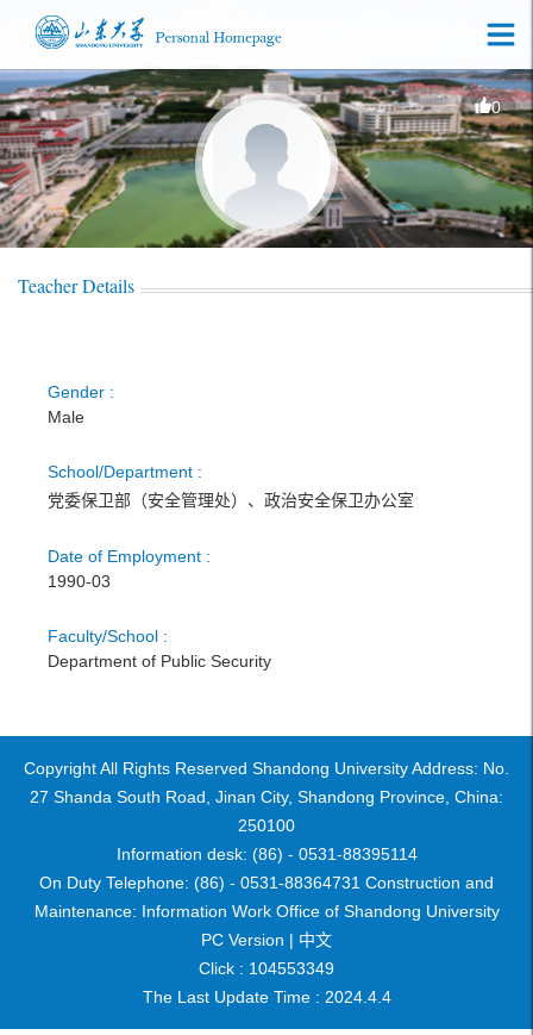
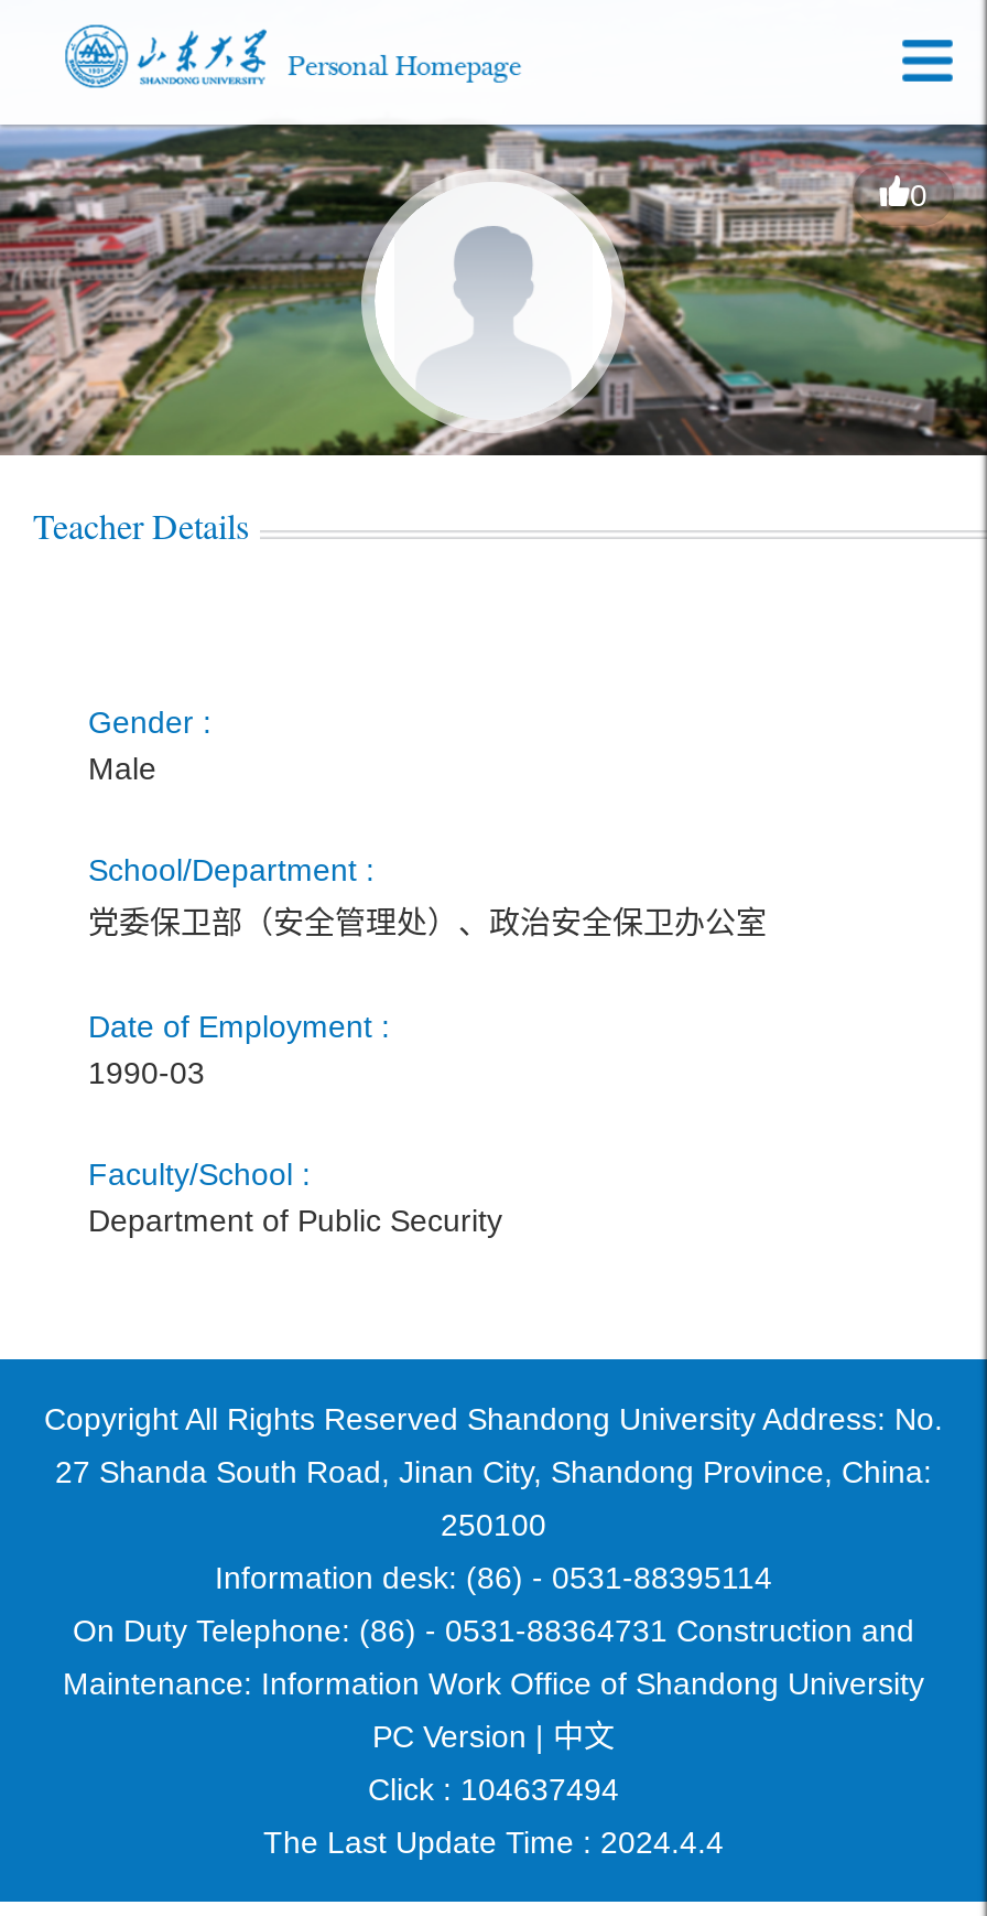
- Click : 104553349
+ Click : 104637494
